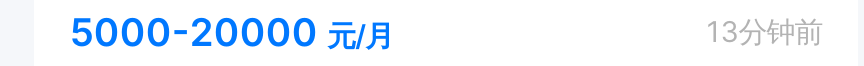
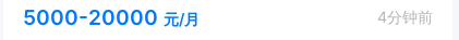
- 13分钟前
+ 4分钟前
